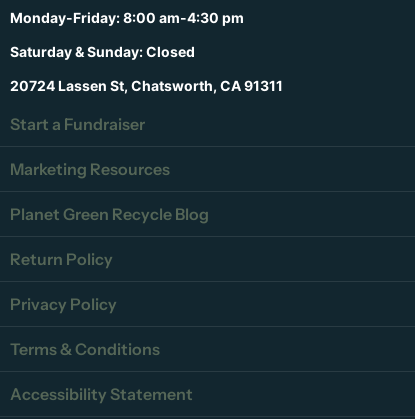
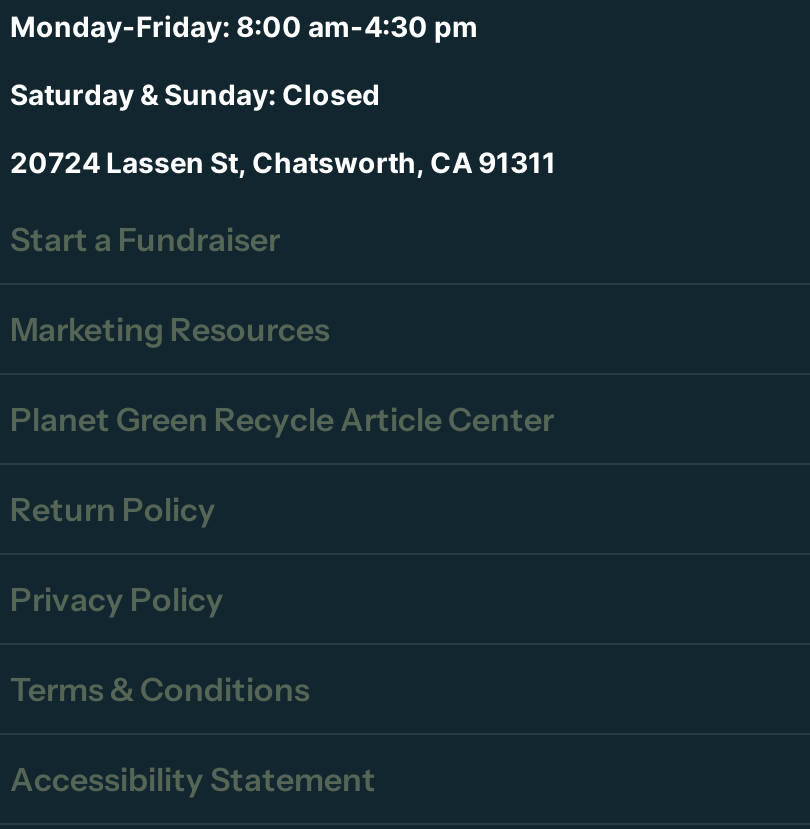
- Planet Green Recycle Blog
+ Planet Green Recycle Article Center
